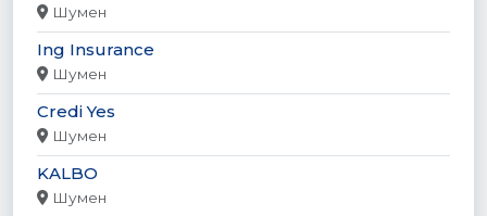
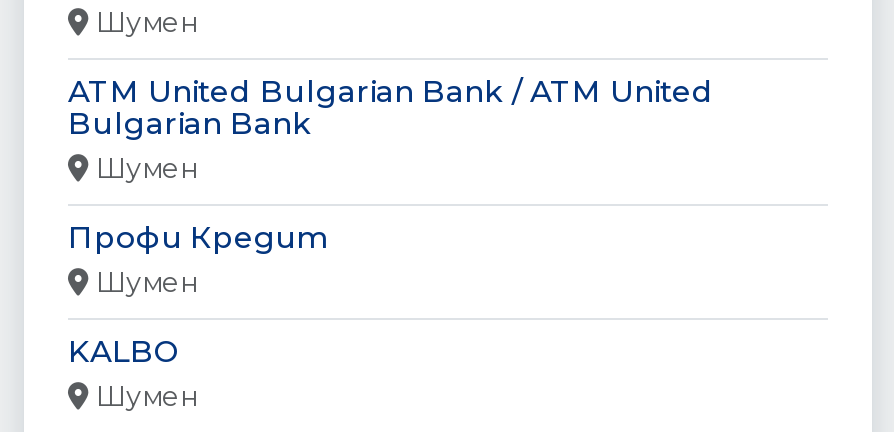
- Ing Insurance
+ ATM United Bulgarian Bank / ATM United
+ Bulgarian Bank

- Credi Yes
+ Профи Кредит
